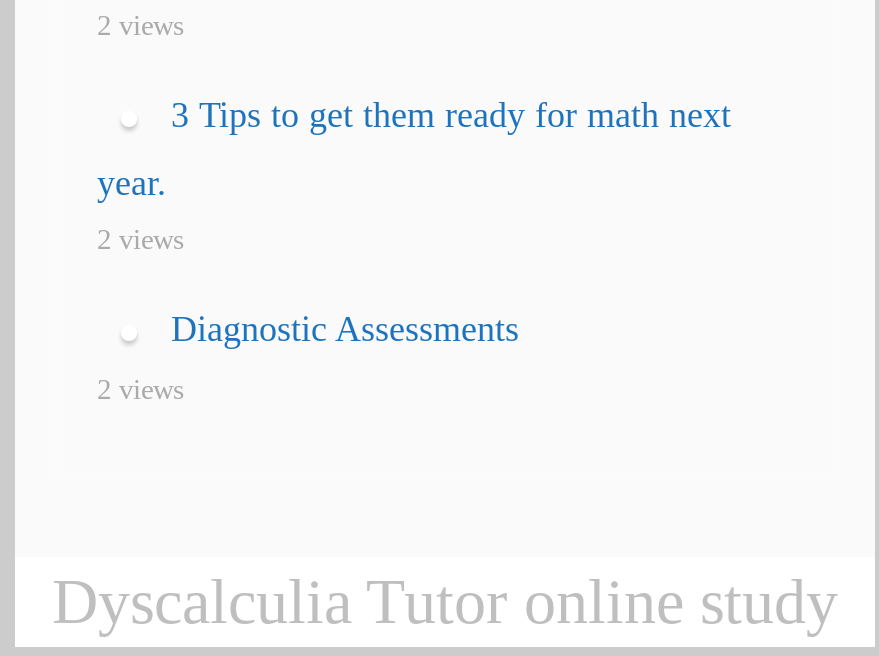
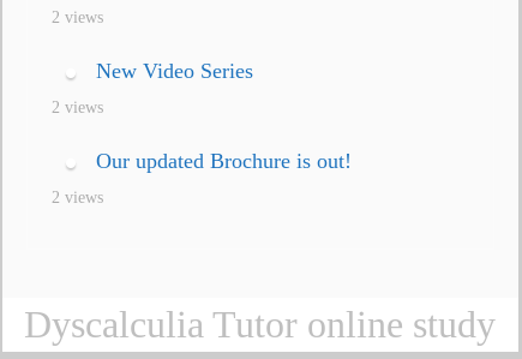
- 3 Tips to get them ready for math next
- year.
+ New Video Series

- Diagnostic Assessments
+ Our updated Brochure is out!
